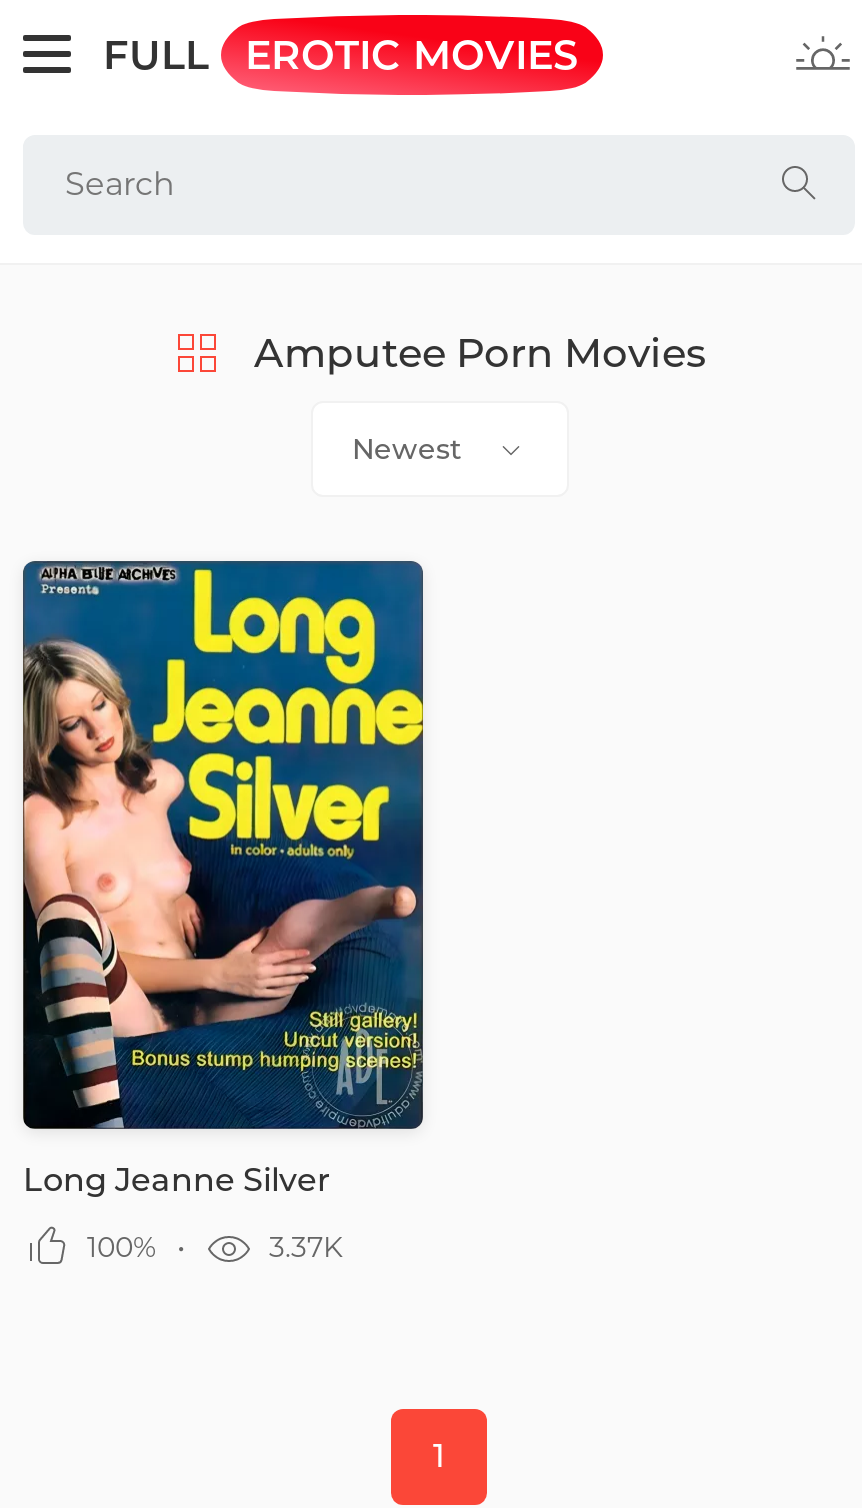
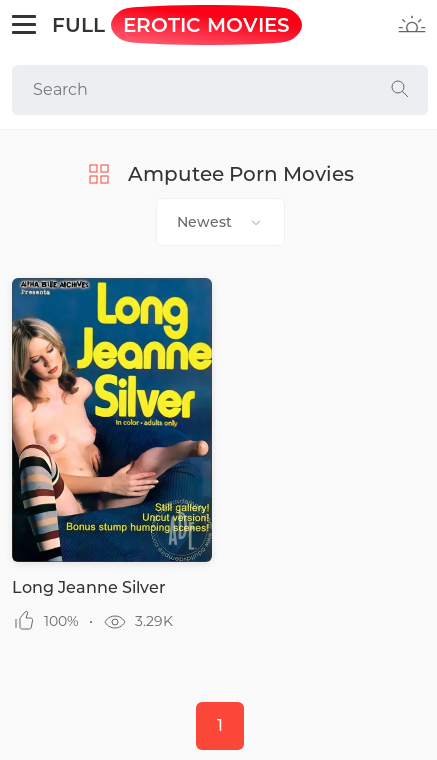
- 3.37K
+ 3.29K
